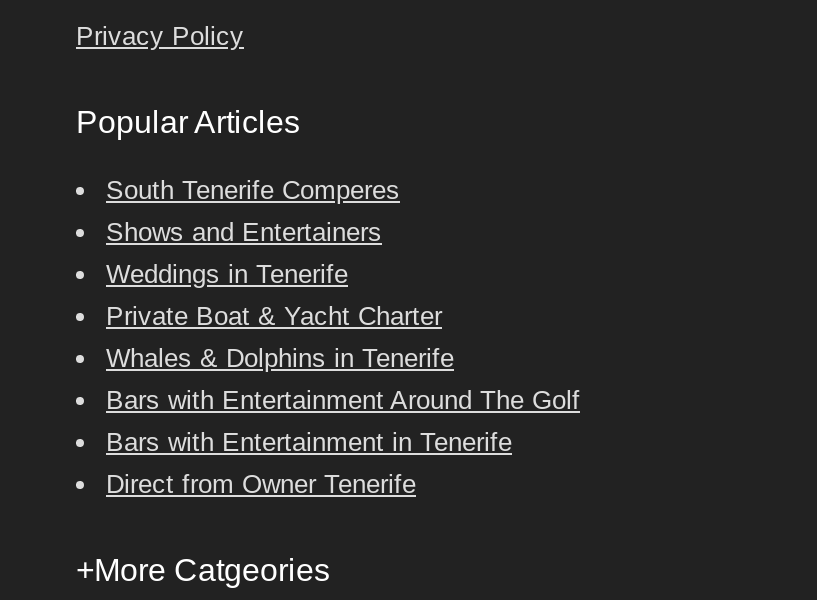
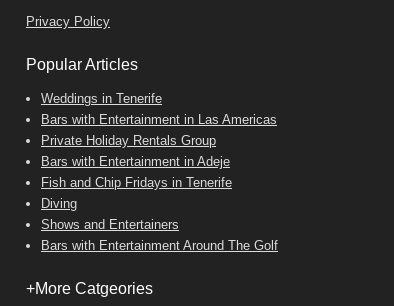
- South Tenerife Comperes

moved down: Shows and Entertainers

moved up: Weddings in Tenerife

- Private Boat & Yacht Charter
- Whales & Dolphins in Tenerife
+ Bars with Entertainment in Las Americas
+ Private Holiday Rentals Group
+ Bars with Entertainment in Adeje
+ Fish and Chip Fridays in Tenerife
+ Diving

moved down: Bars with Entertainment Around The Golf

- Bars with Entertainment in Tenerife
- Direct from Owner Tenerife
